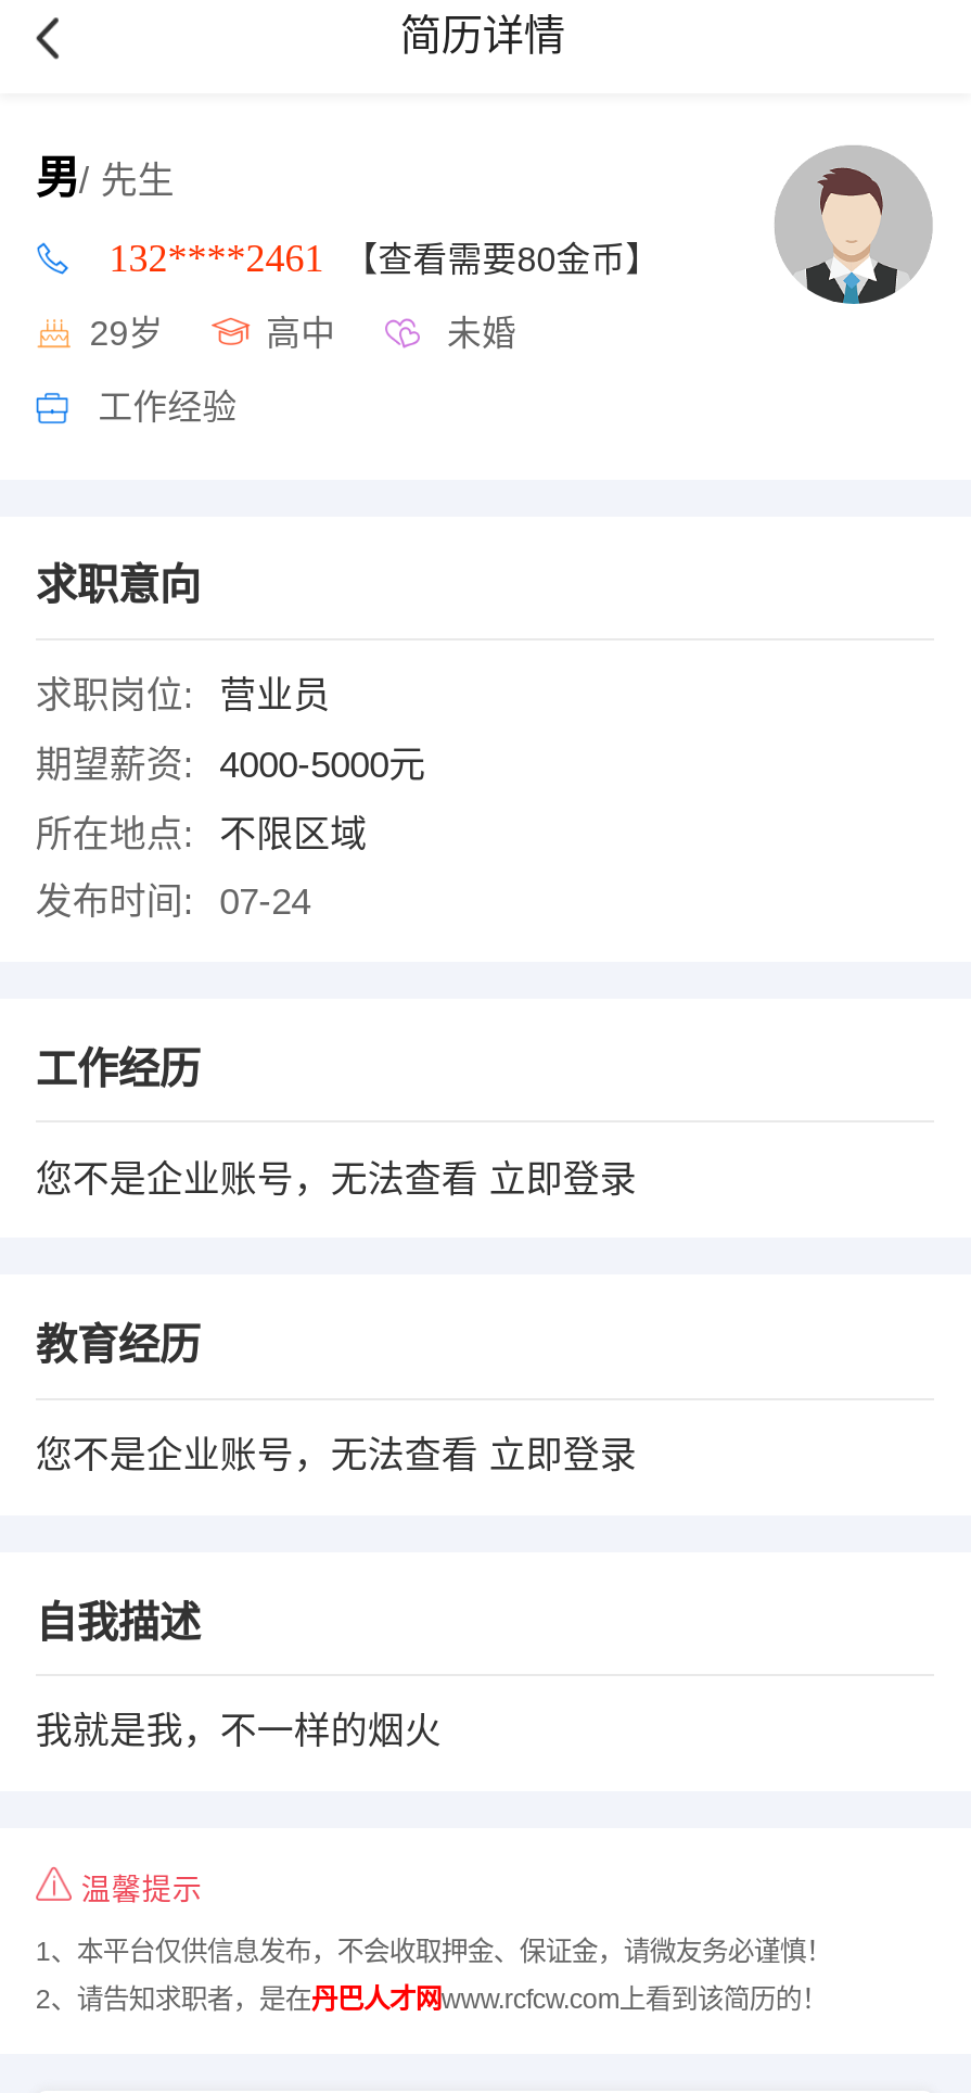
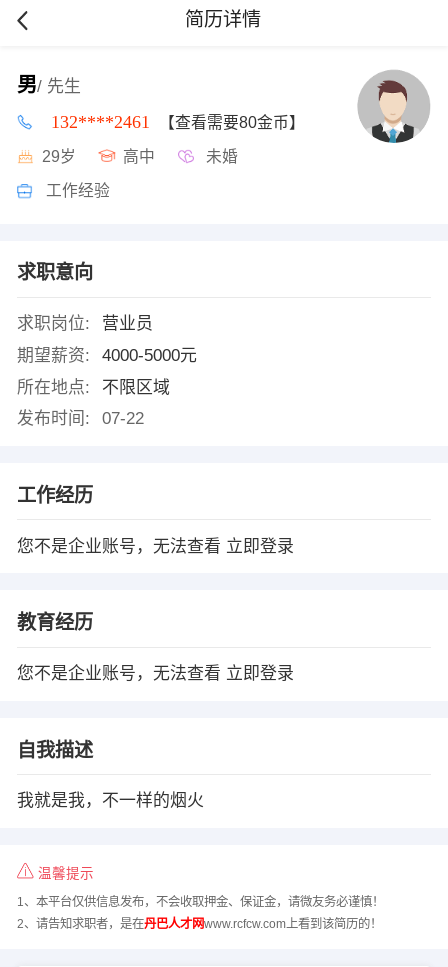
- 发布时间: 07-24
+ 发布时间: 07-22
